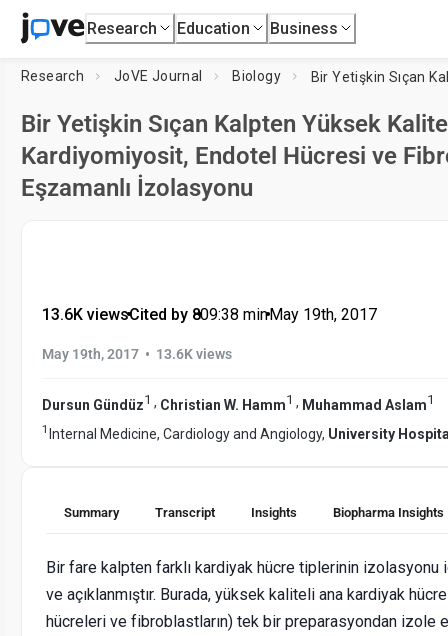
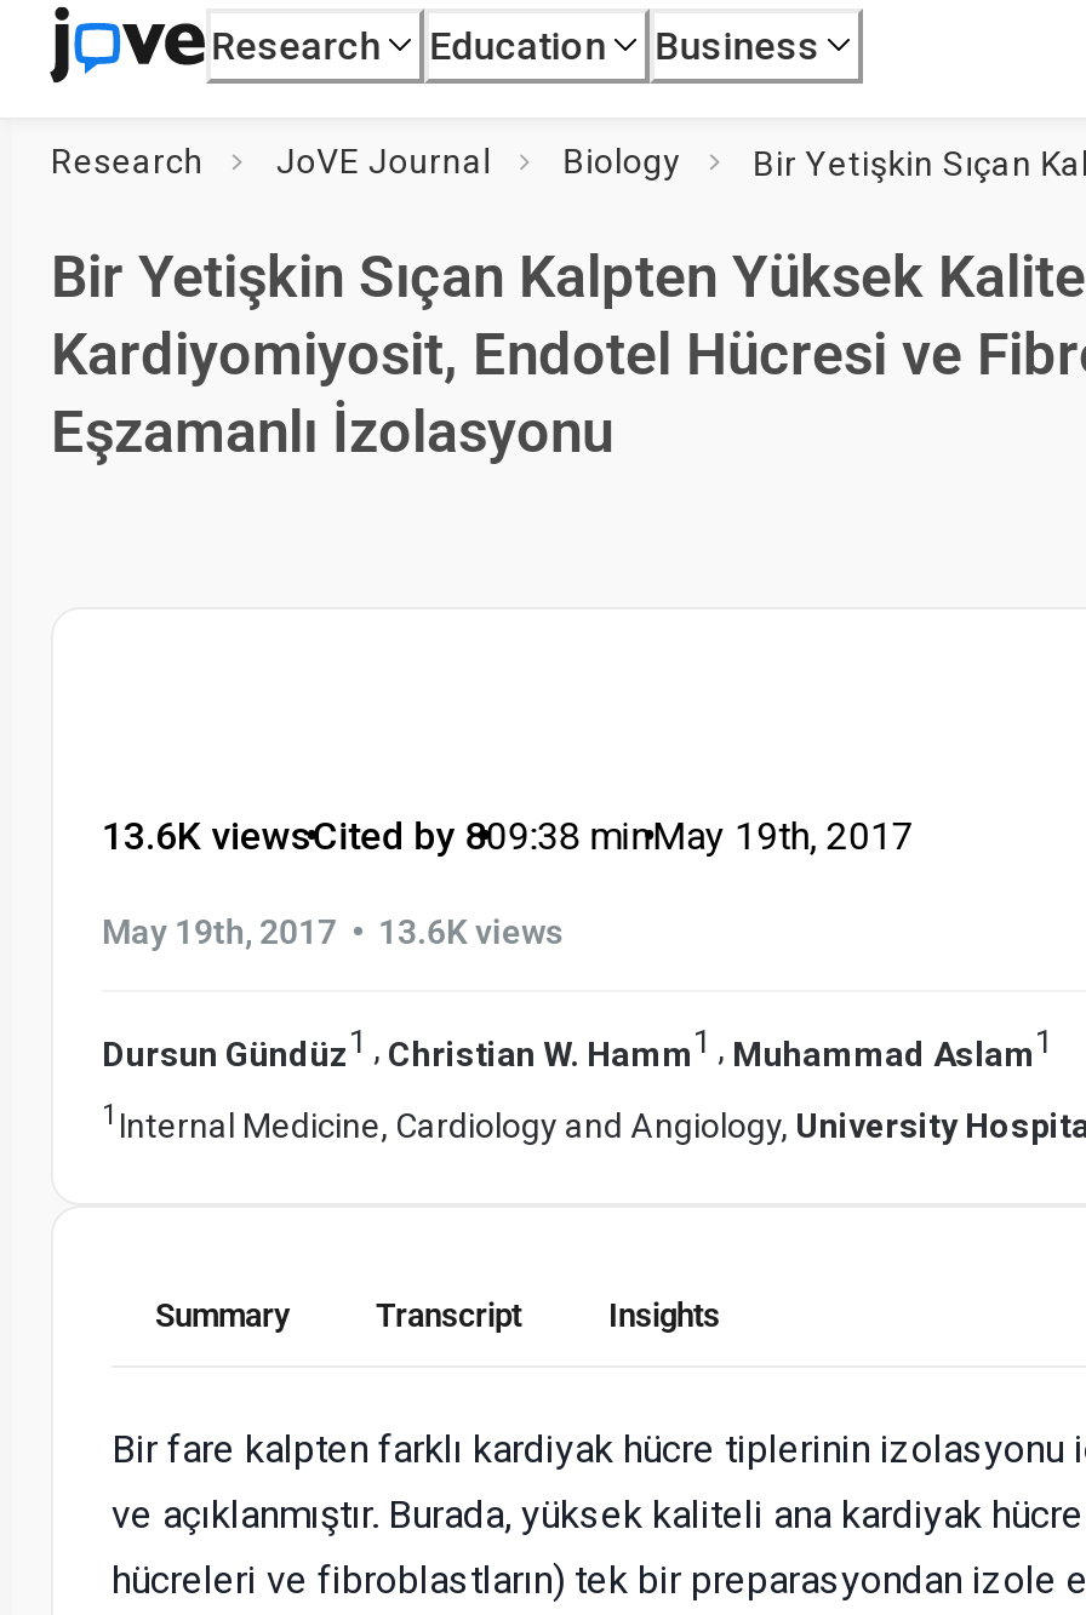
- Biopharma Insights
